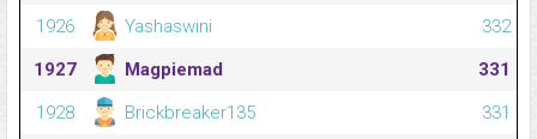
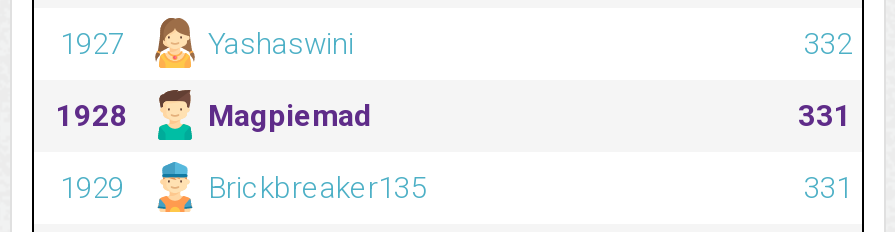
- 1926
+ 1927

- 1927
+ 1928

- 1928
+ 1929
